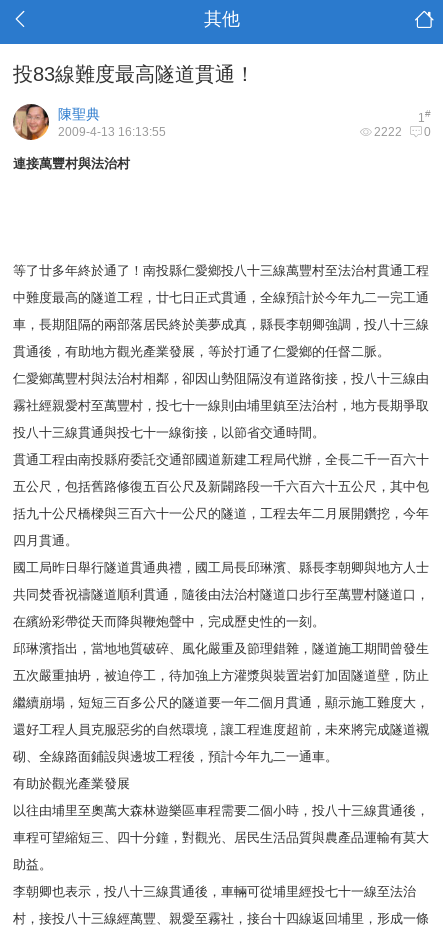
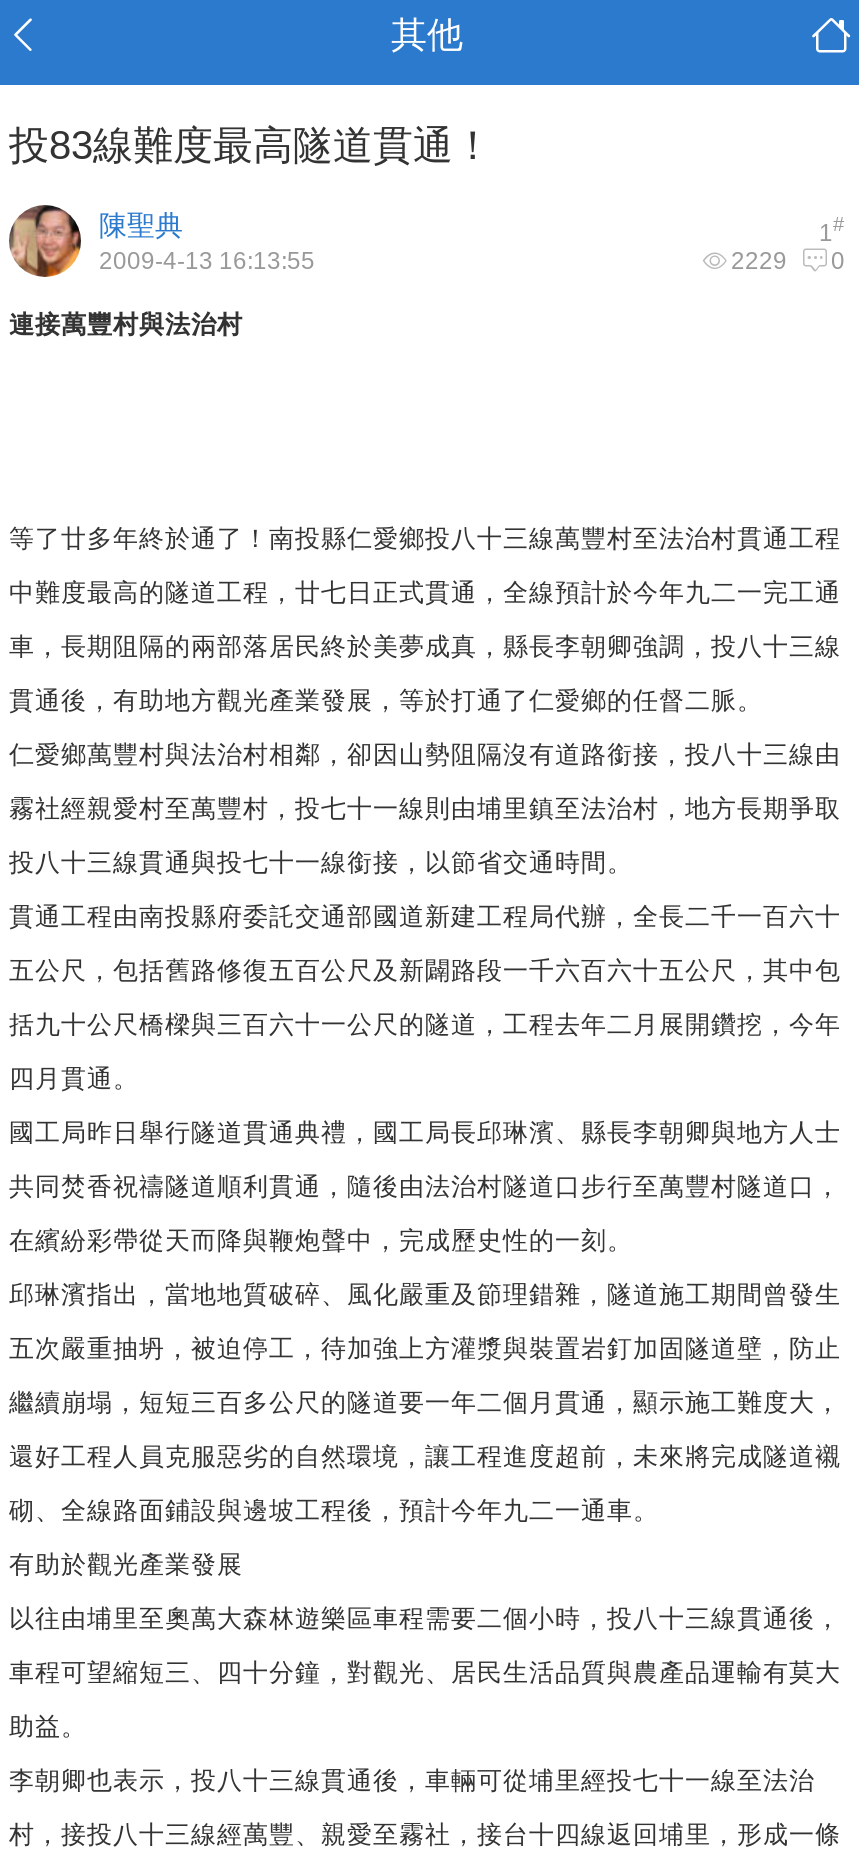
- 2222 0
+ 2229 0
